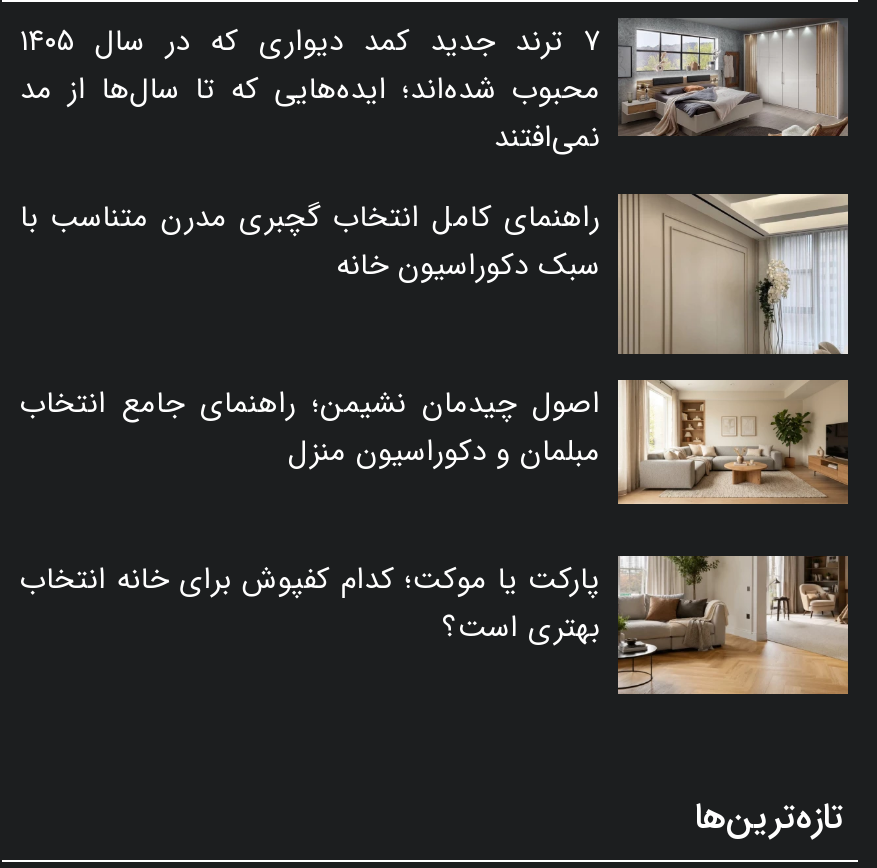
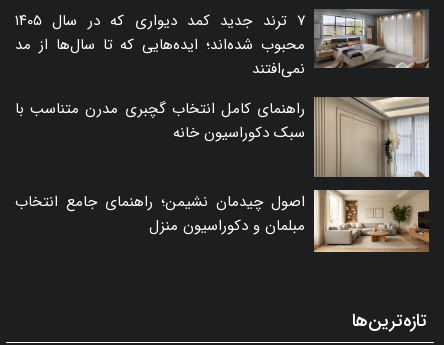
- [image]
- پارکت یا موکت؛ کدام کفپوش برای خانه انتخاب
- بهتری است؟
